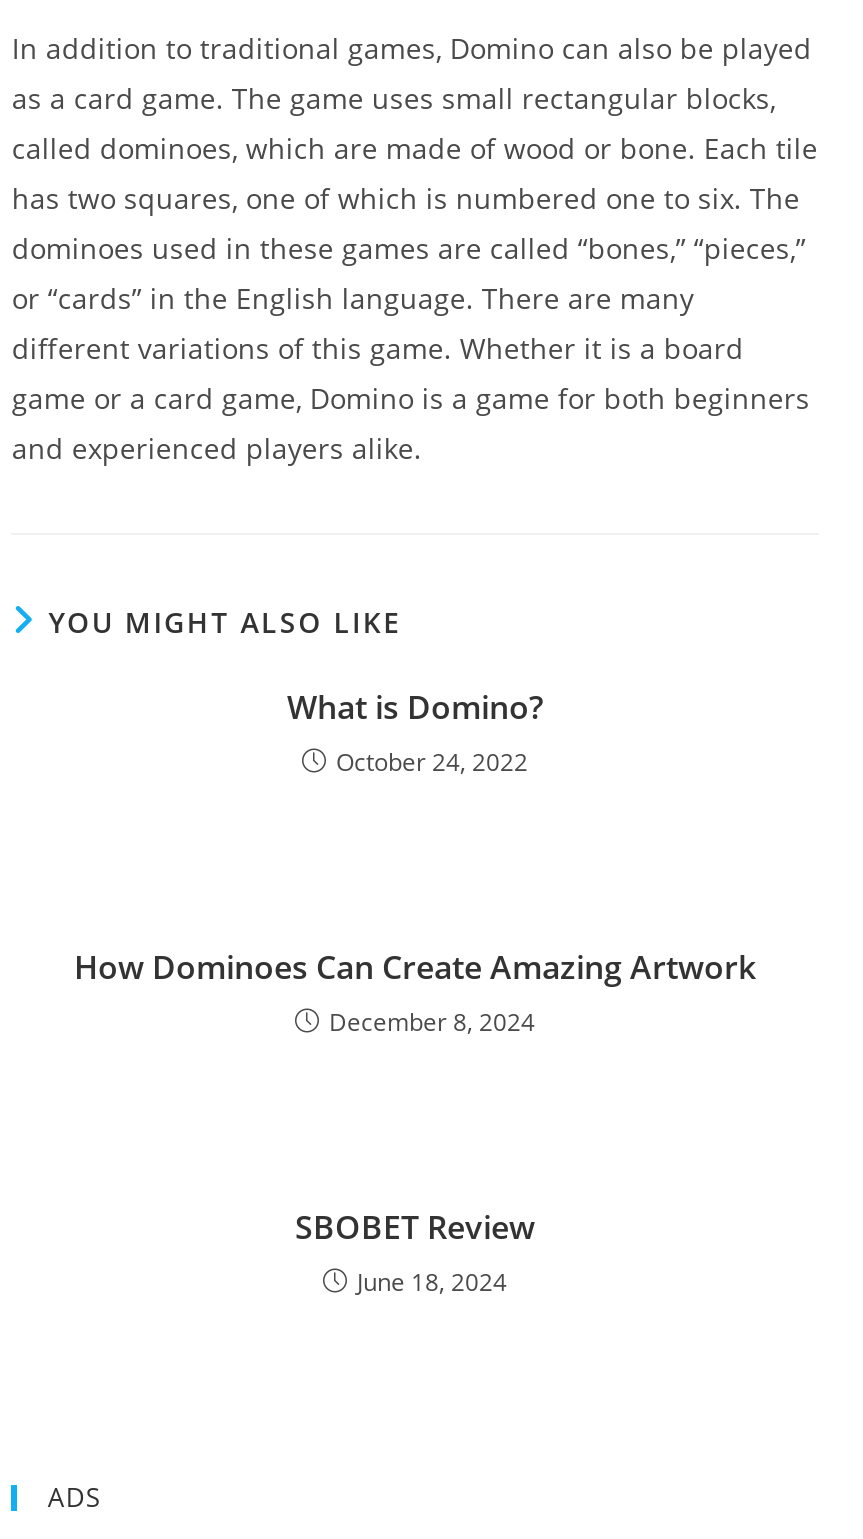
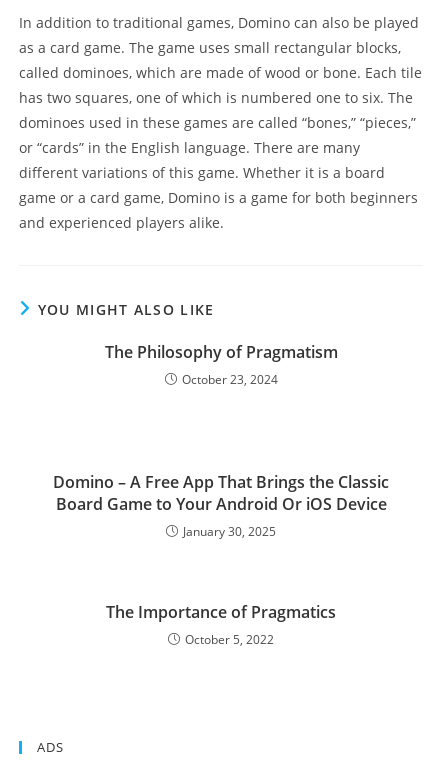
- What is Domino?
- October 24, 2022
+ The Philosophy of Pragmatism
+ October 23, 2024

- How Dominoes Can Create Amazing Artwork
- December 8, 2024
+ Domino – A Free App That Brings the Classic
+ Board Game to Your Android Or iOS Device
+ January 30, 2025

- SBOBET Review
- June 18, 2024
+ The Importance of Pragmatics
+ October 5, 2022
